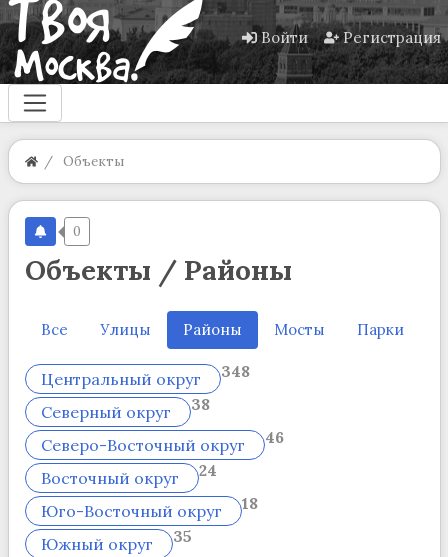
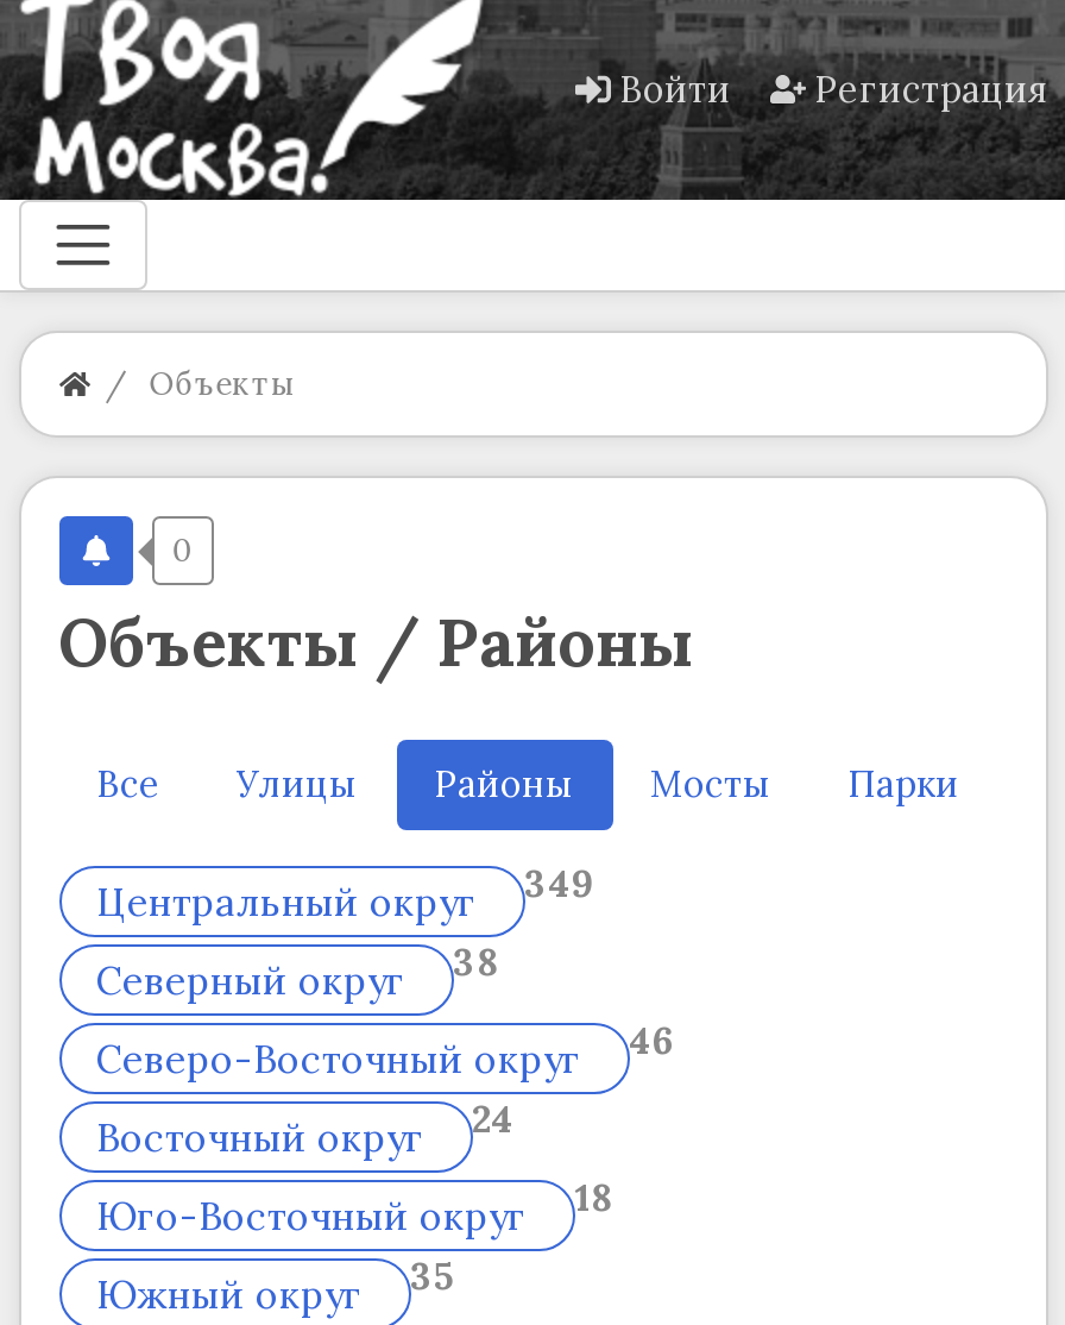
- Центральный округ 348
+ Центральный округ 349
